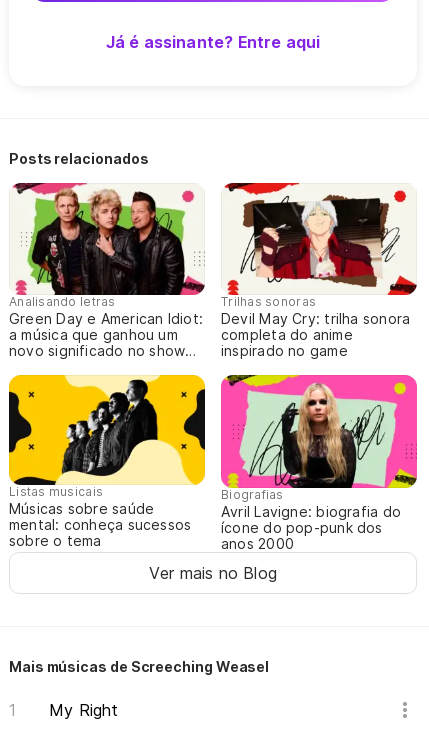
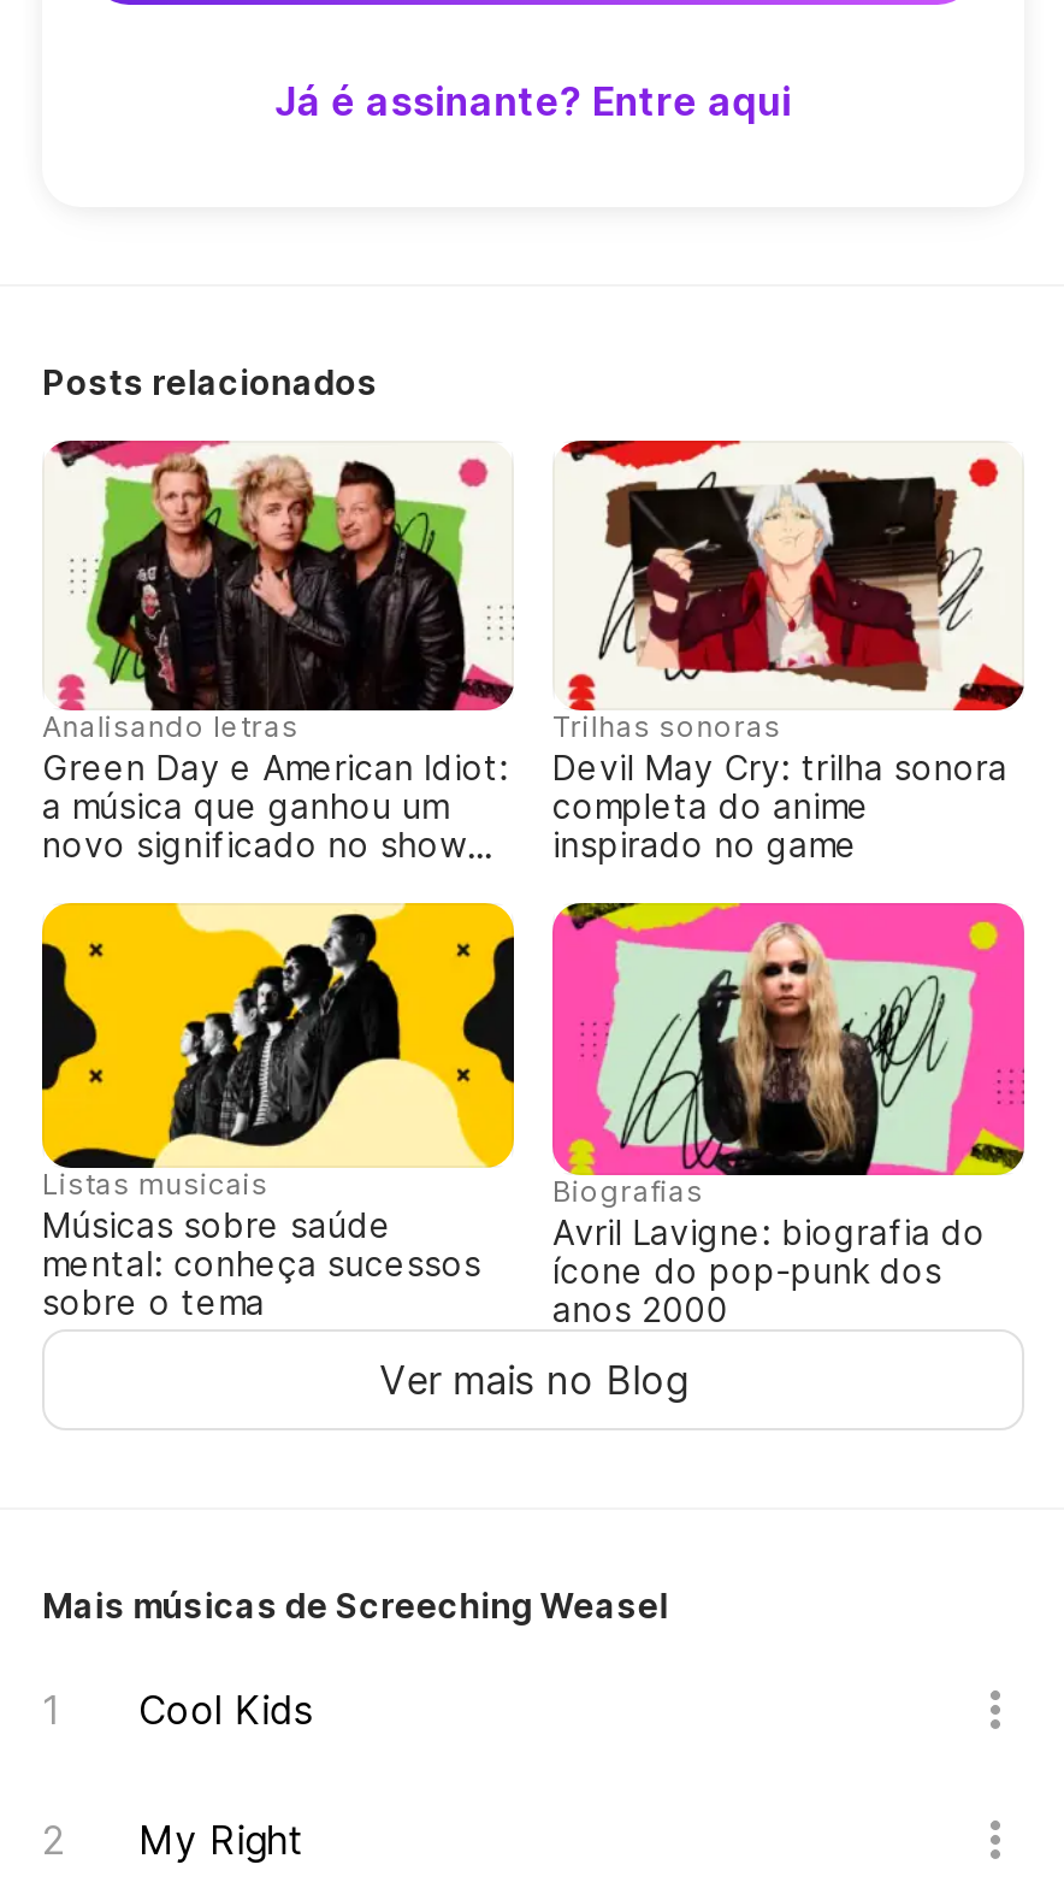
+ Cool Kids
